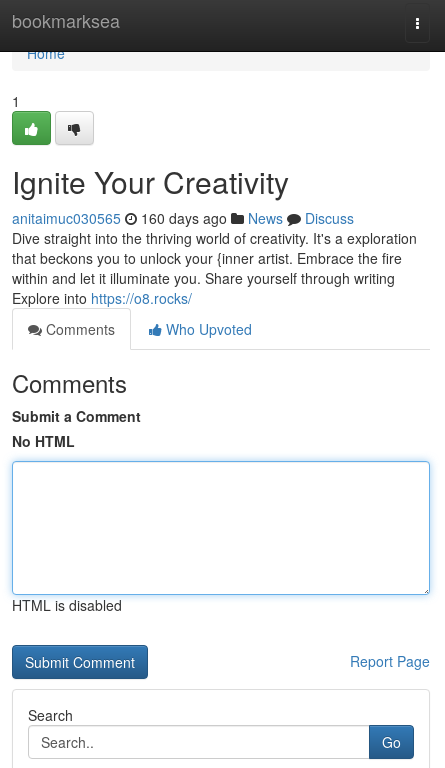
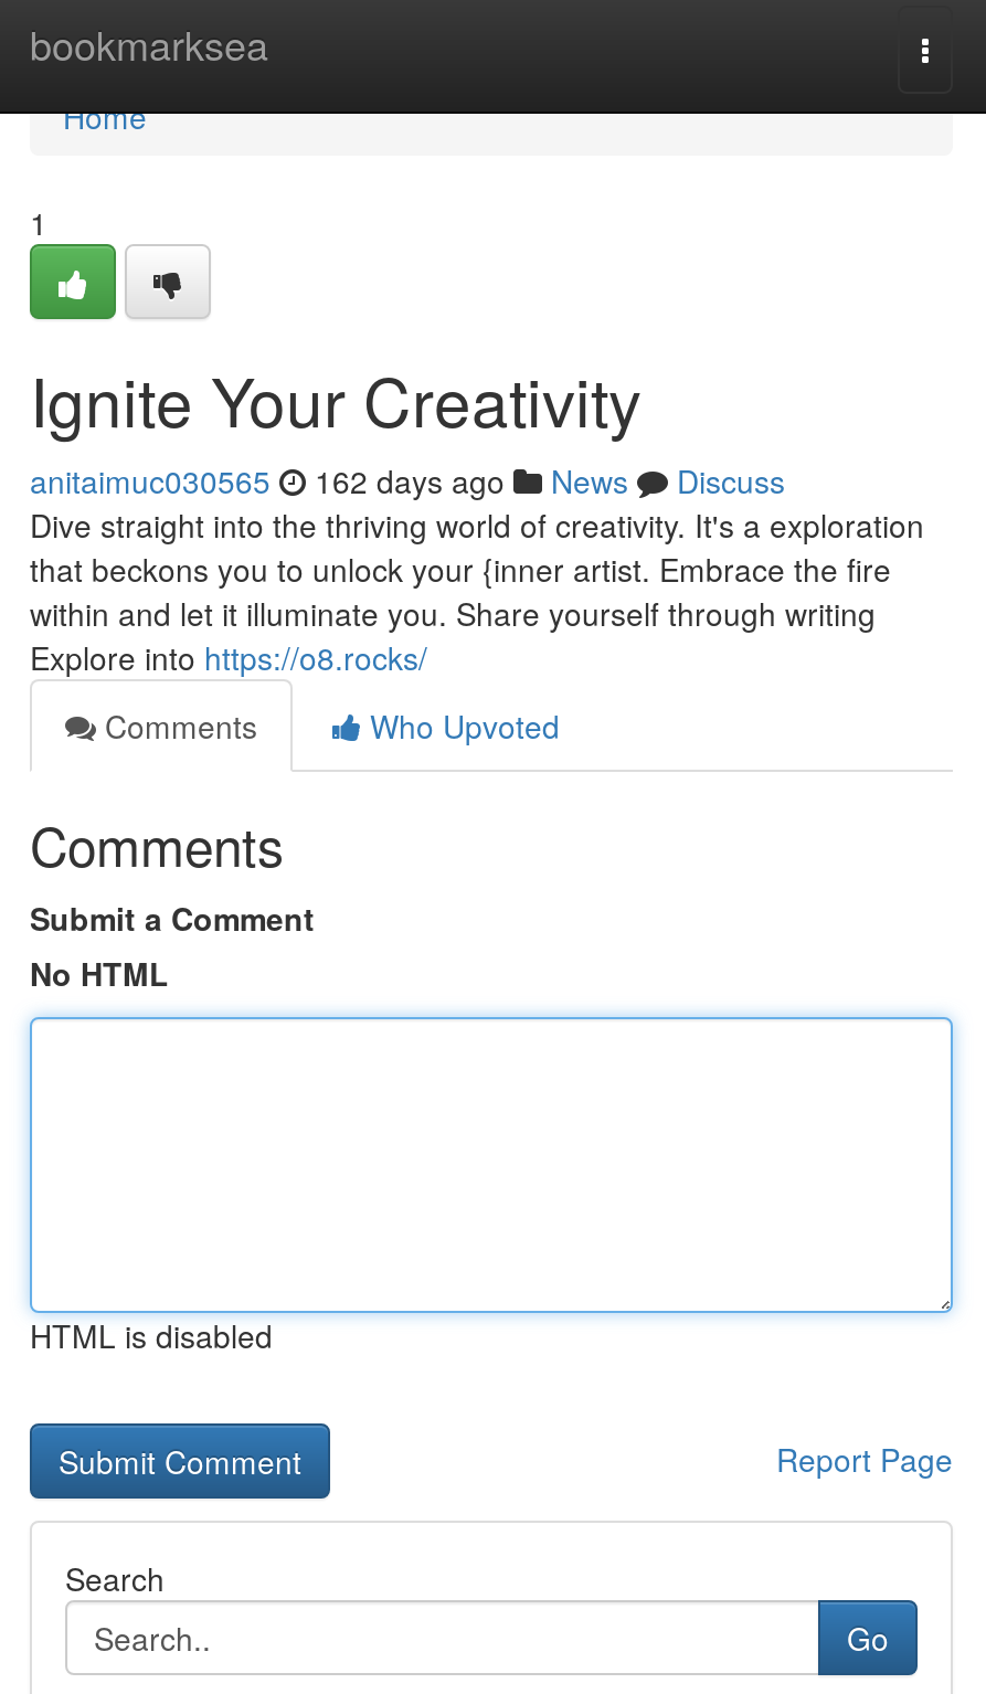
- anitaimuc030565 160 days ago News Discuss
+ anitaimuc030565 162 days ago News Discuss
